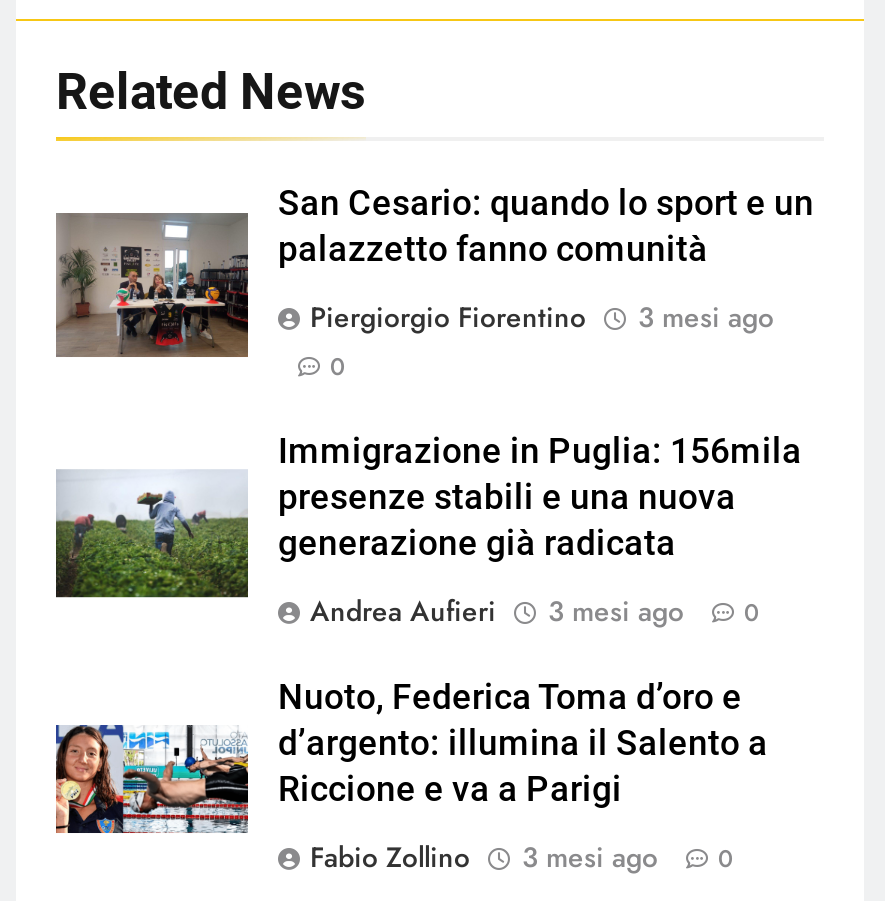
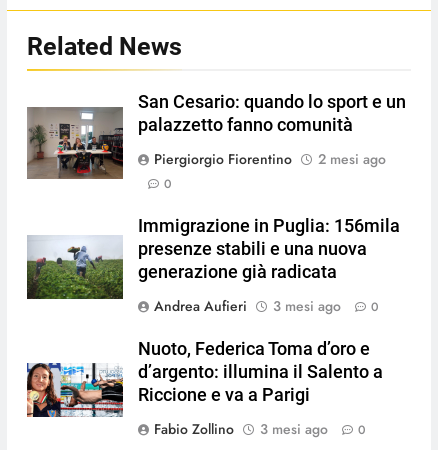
- Piergiorgio Fiorentino 3 mesi ago
+ Piergiorgio Fiorentino 2 mesi ago
